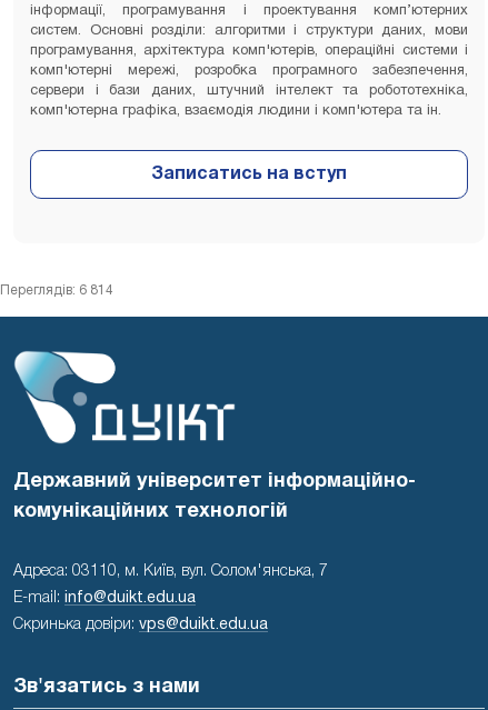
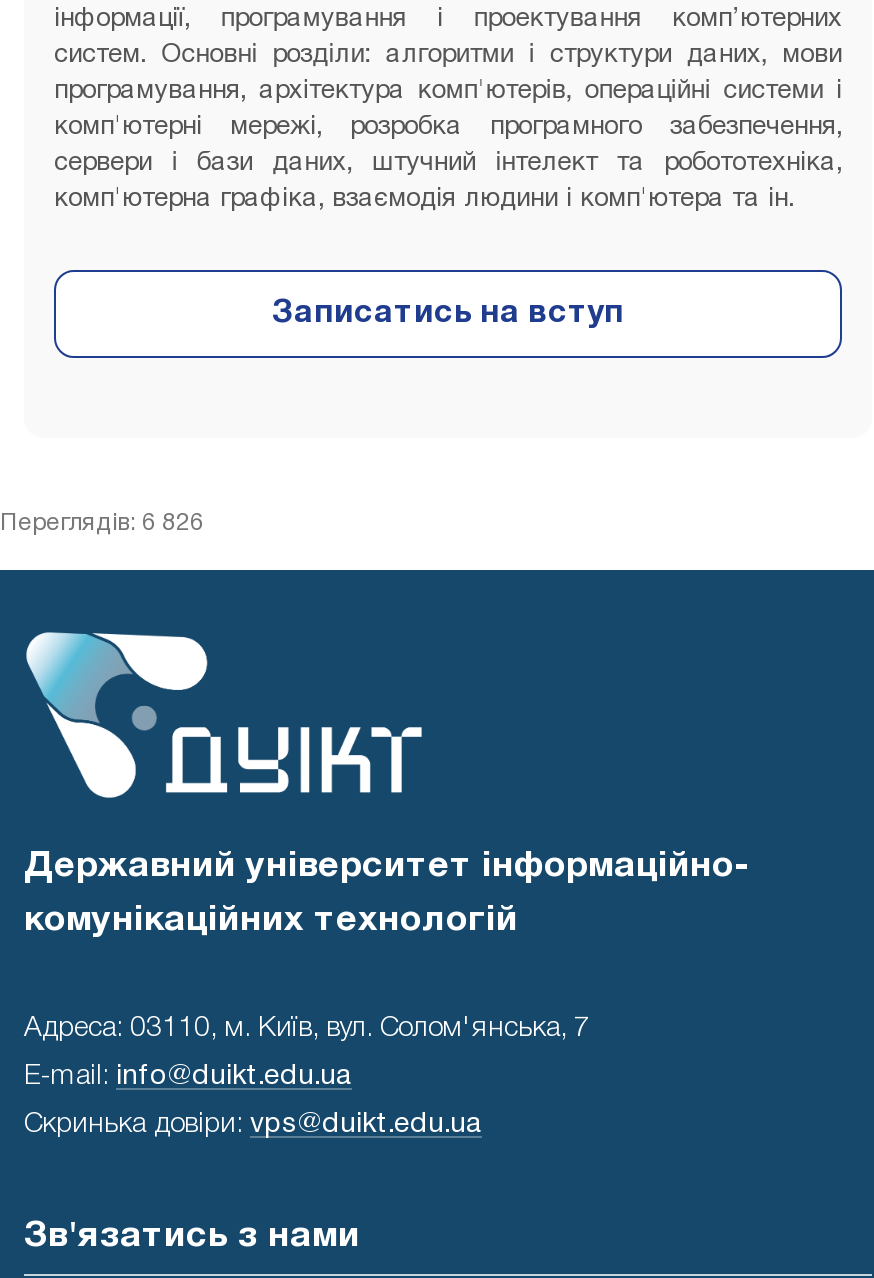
- Переглядів: 6 814
+ Переглядів: 6 826
